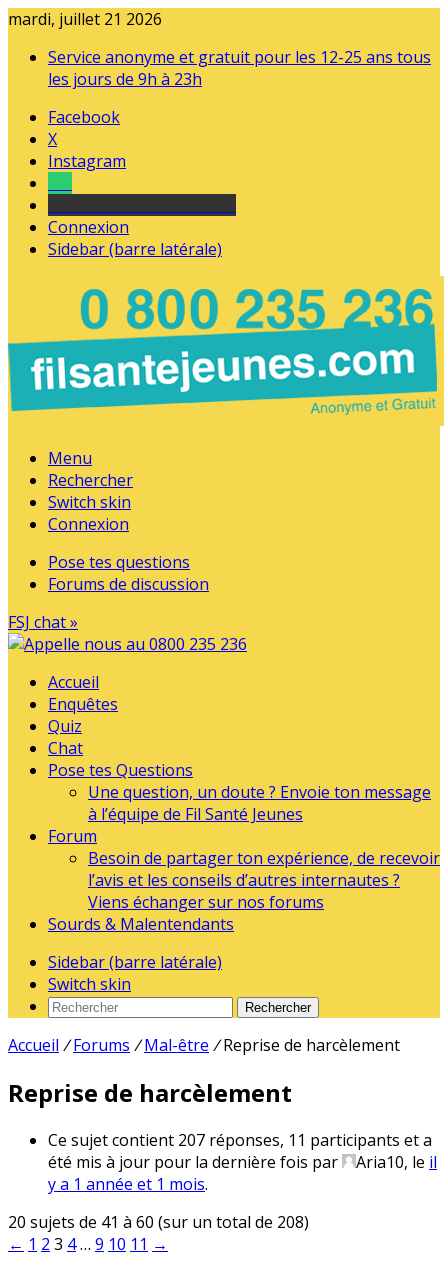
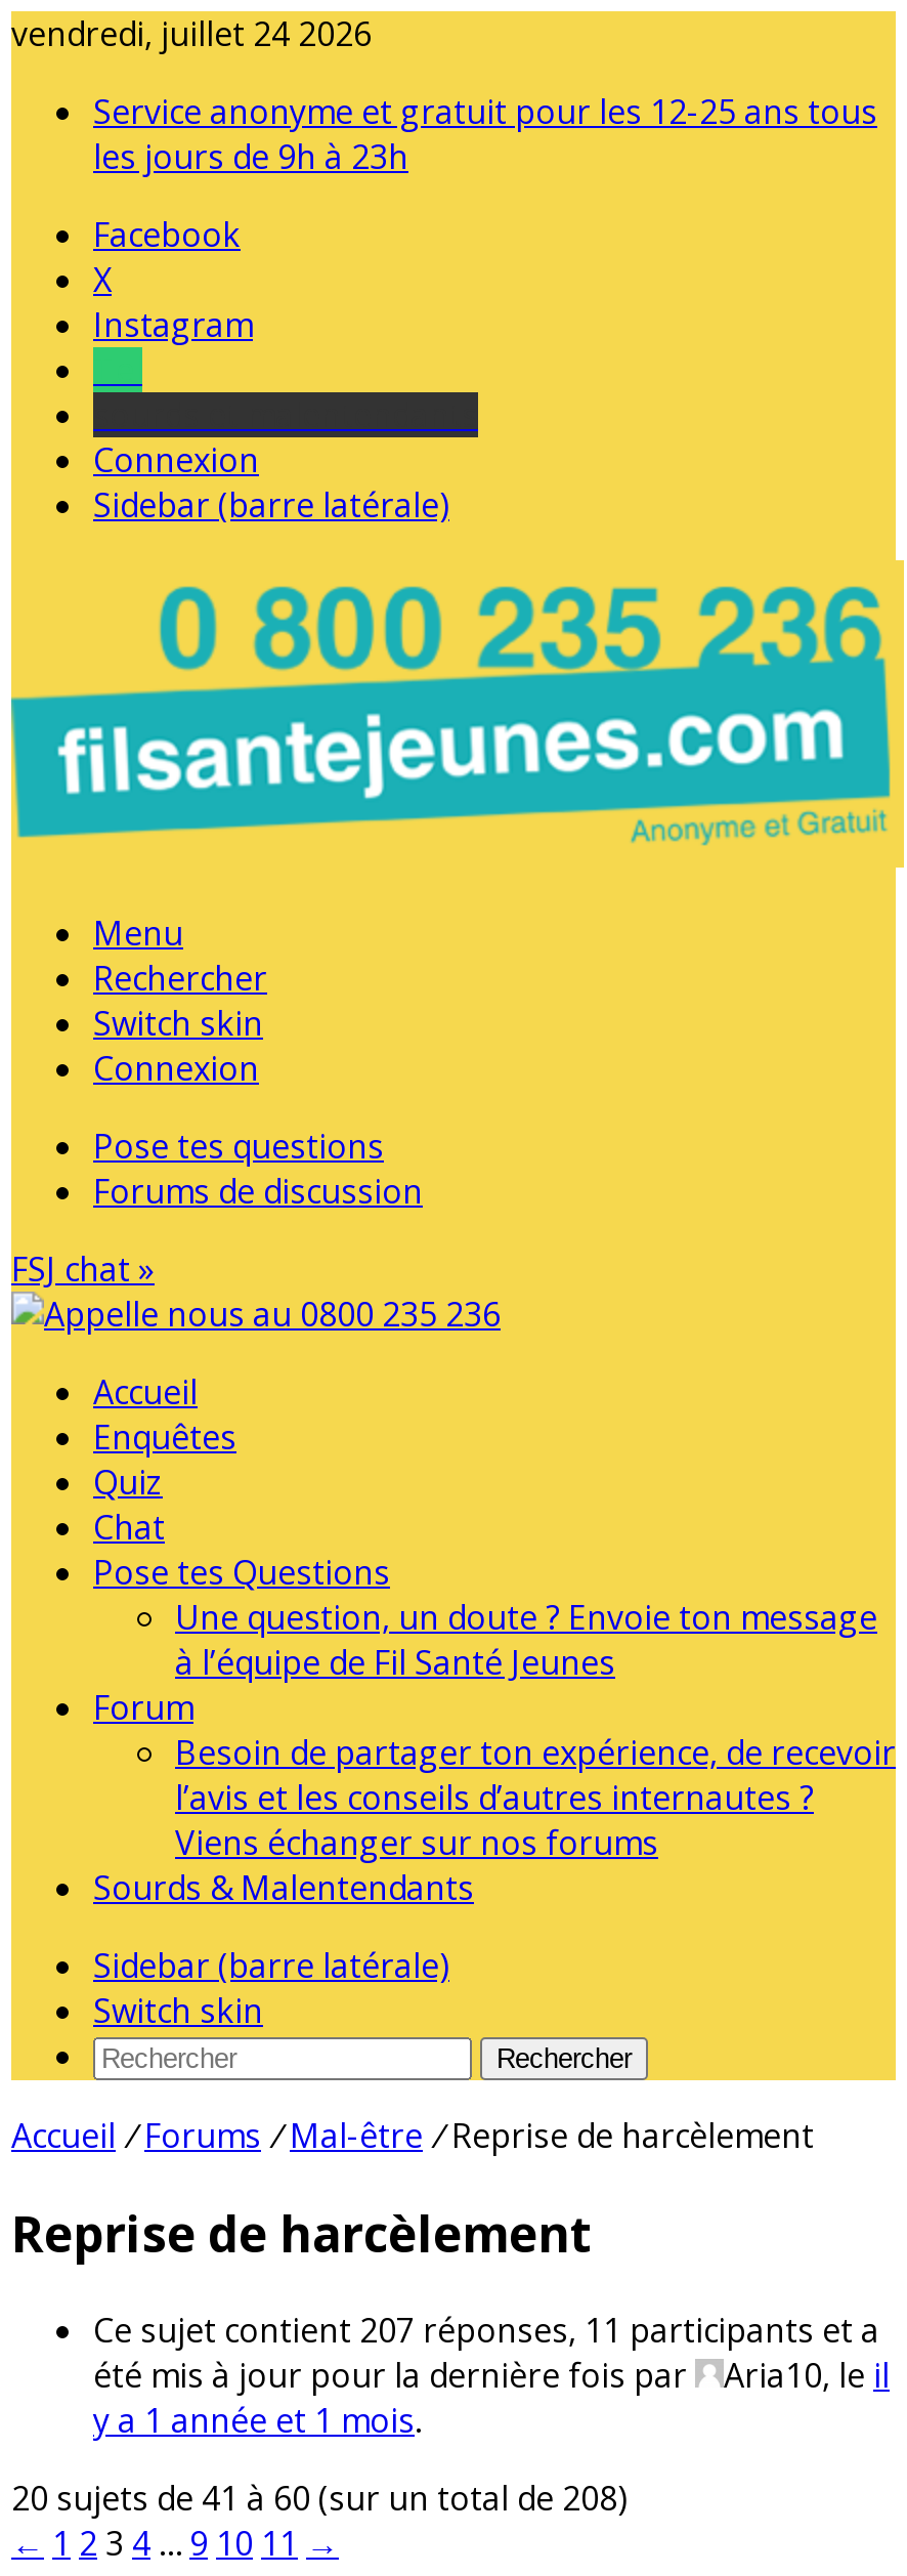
- mardi, juillet 21 2026
+ vendredi, juillet 24 2026
